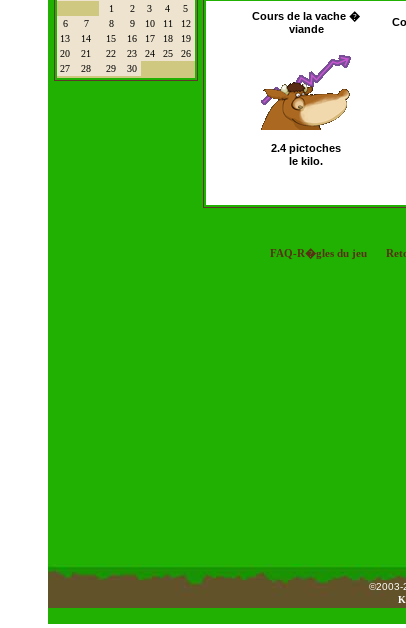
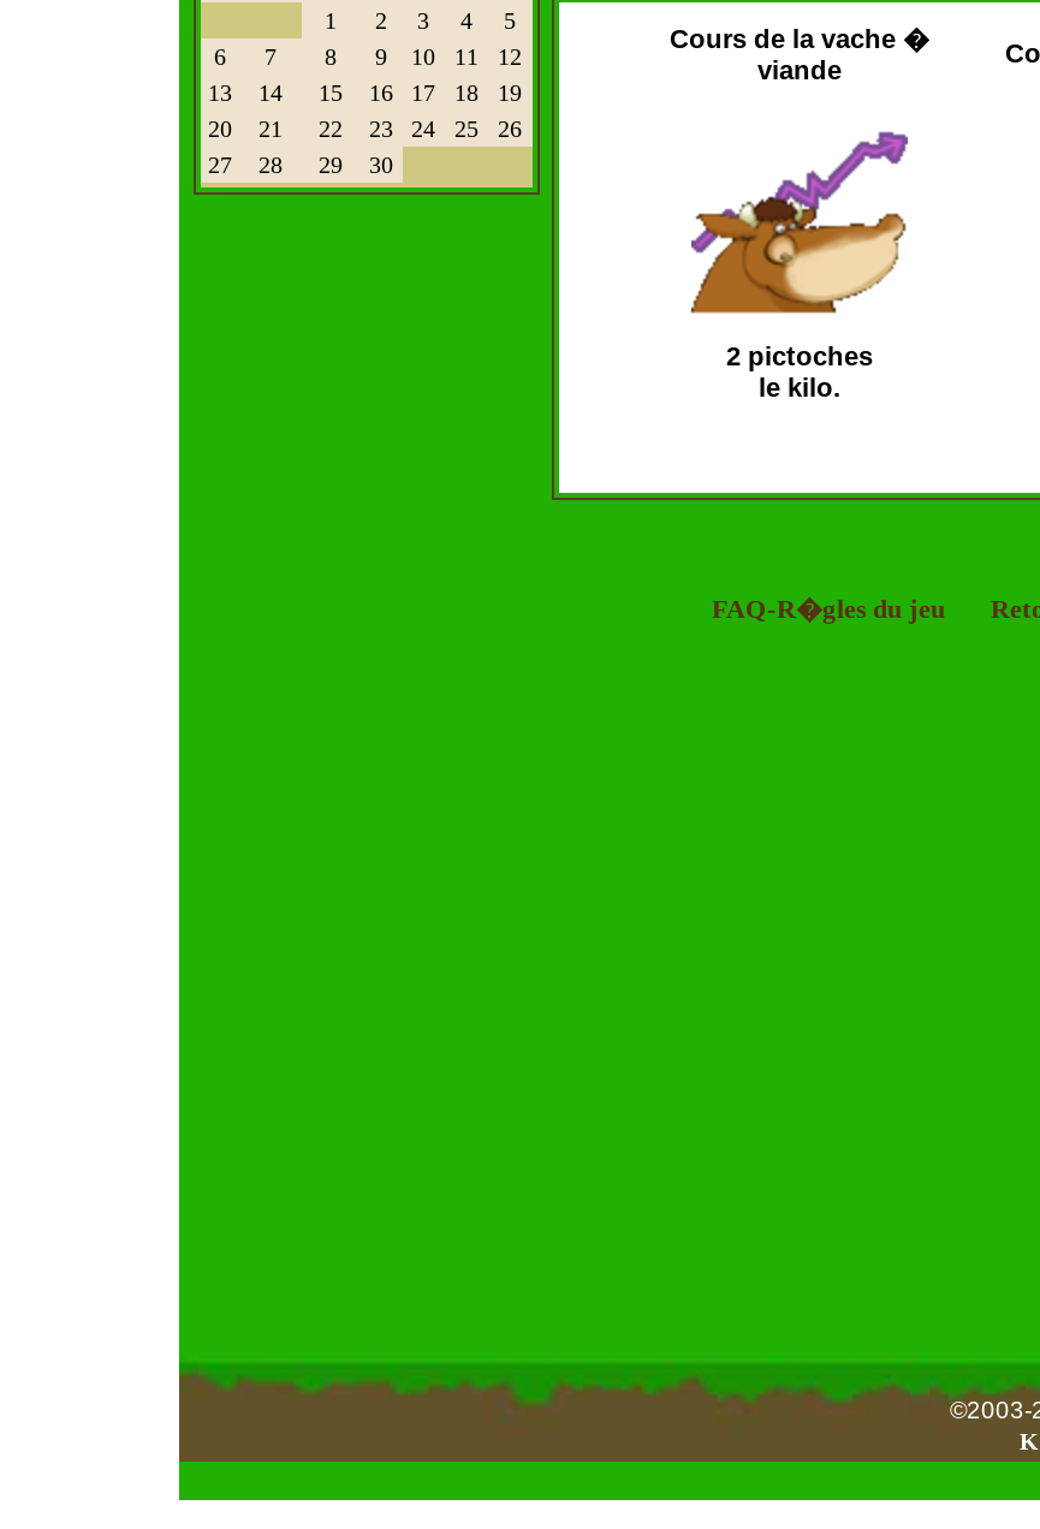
- 2.4 pictoches
+ 2 pictoches
